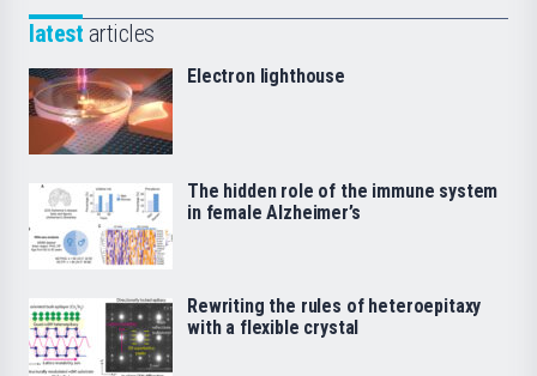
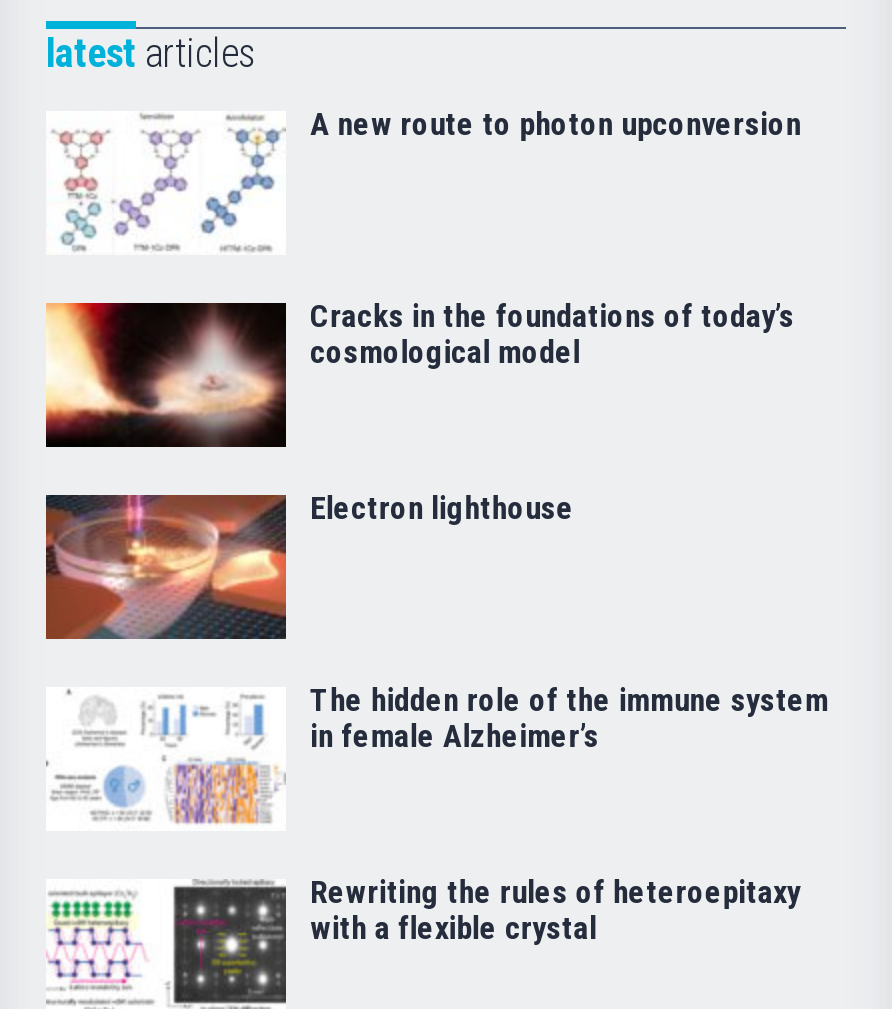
+ [image]
+ Cracks in the foundations of today’s
+ cosmological model

+ [image]
+ A new route to photon upconversion
